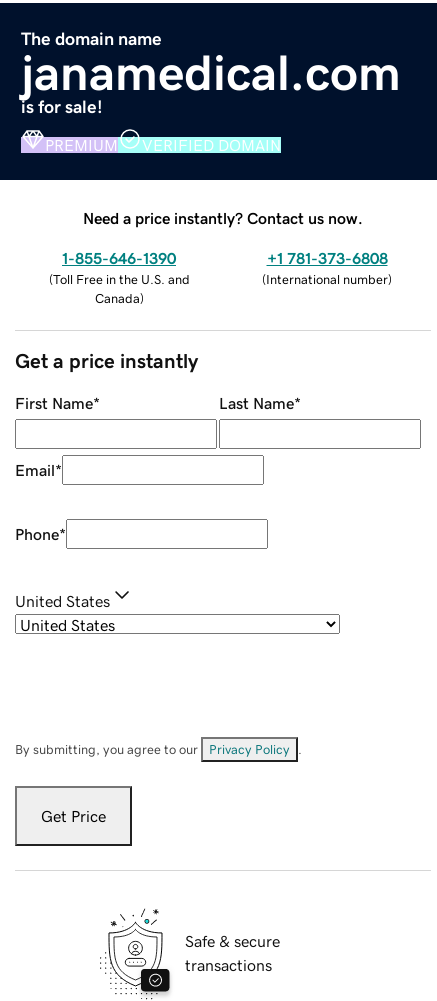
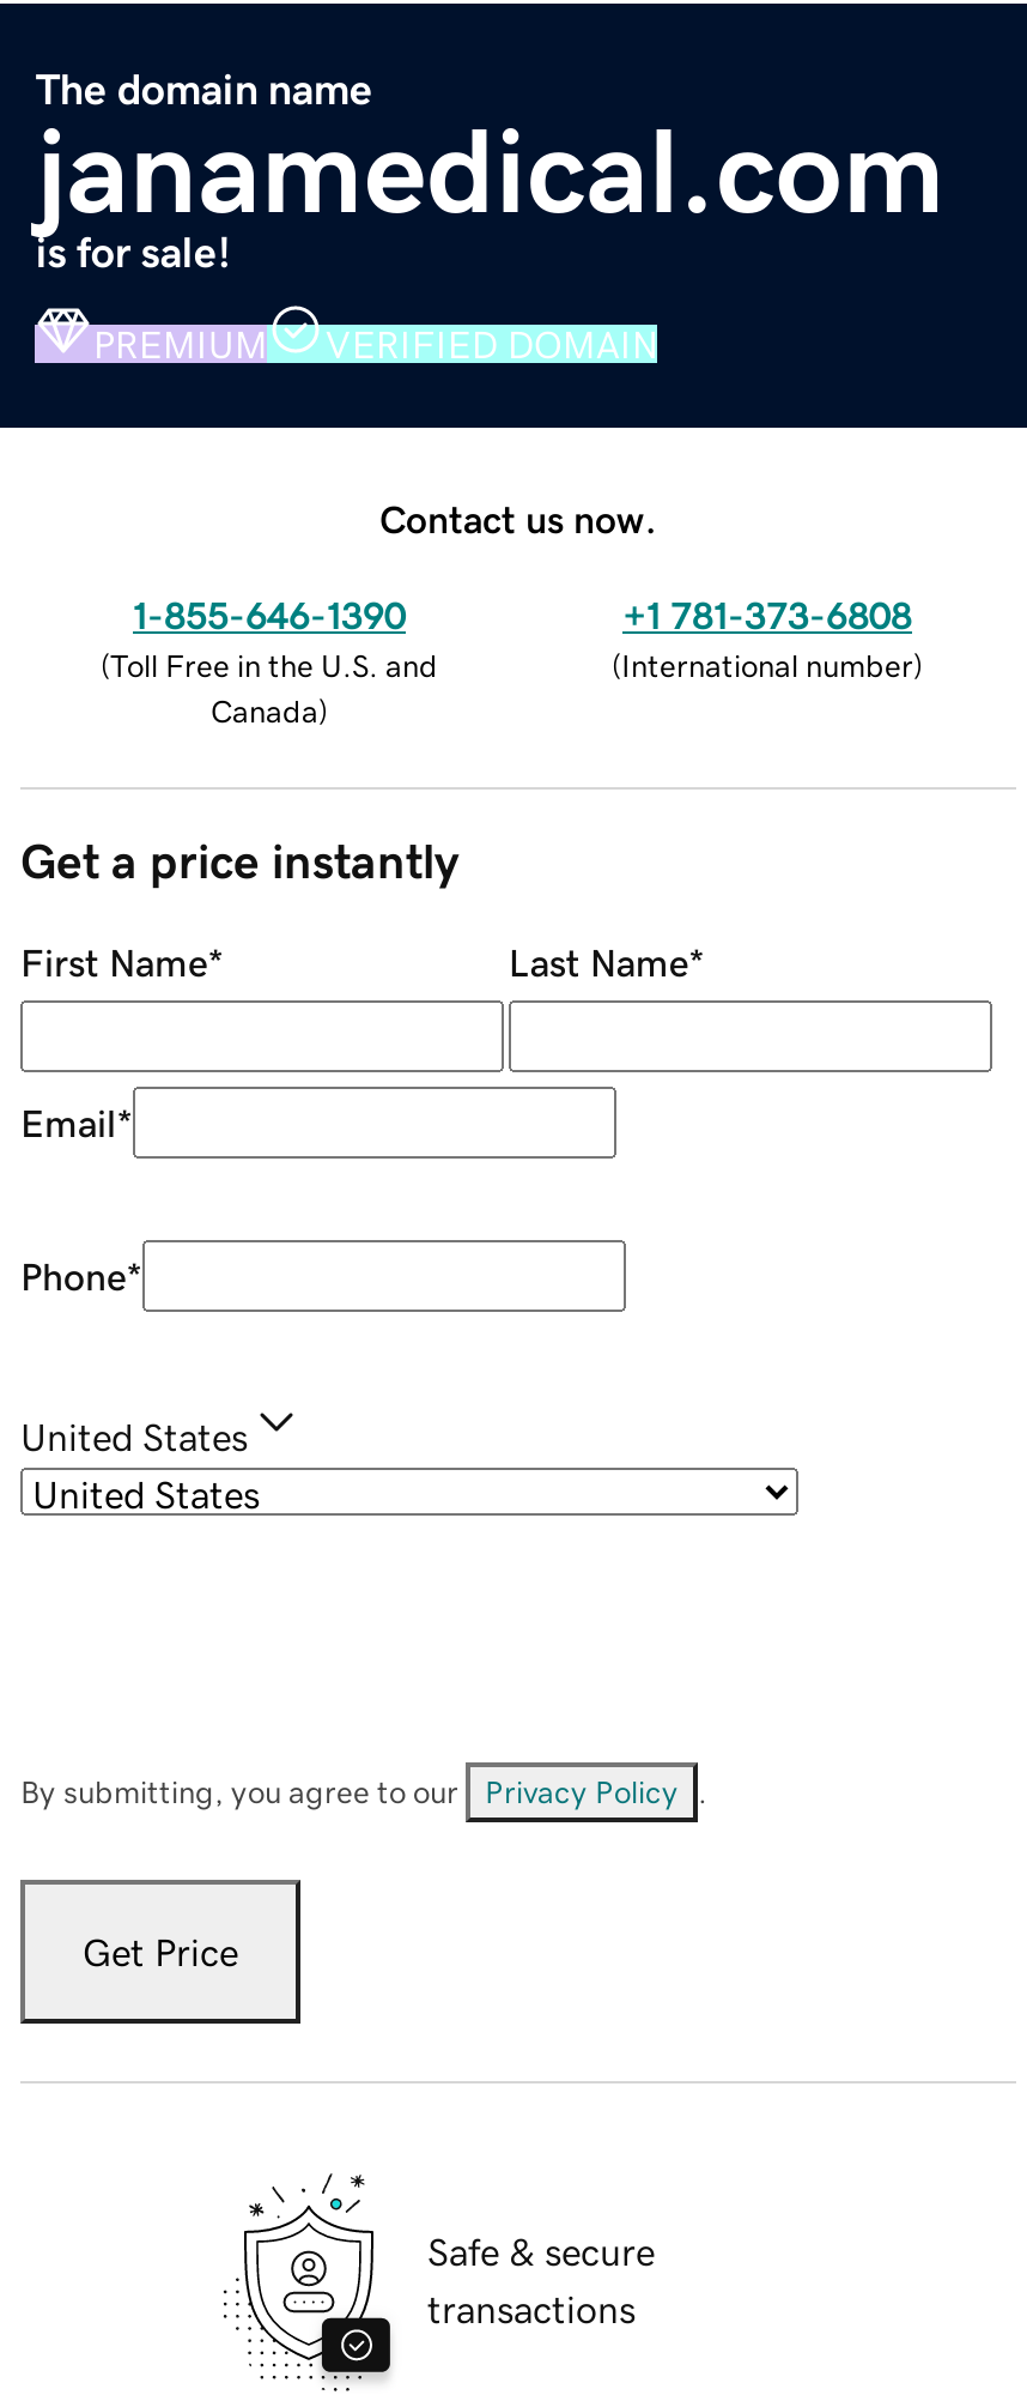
- Need a price instantly? Contact us now.
+ Contact us now.
